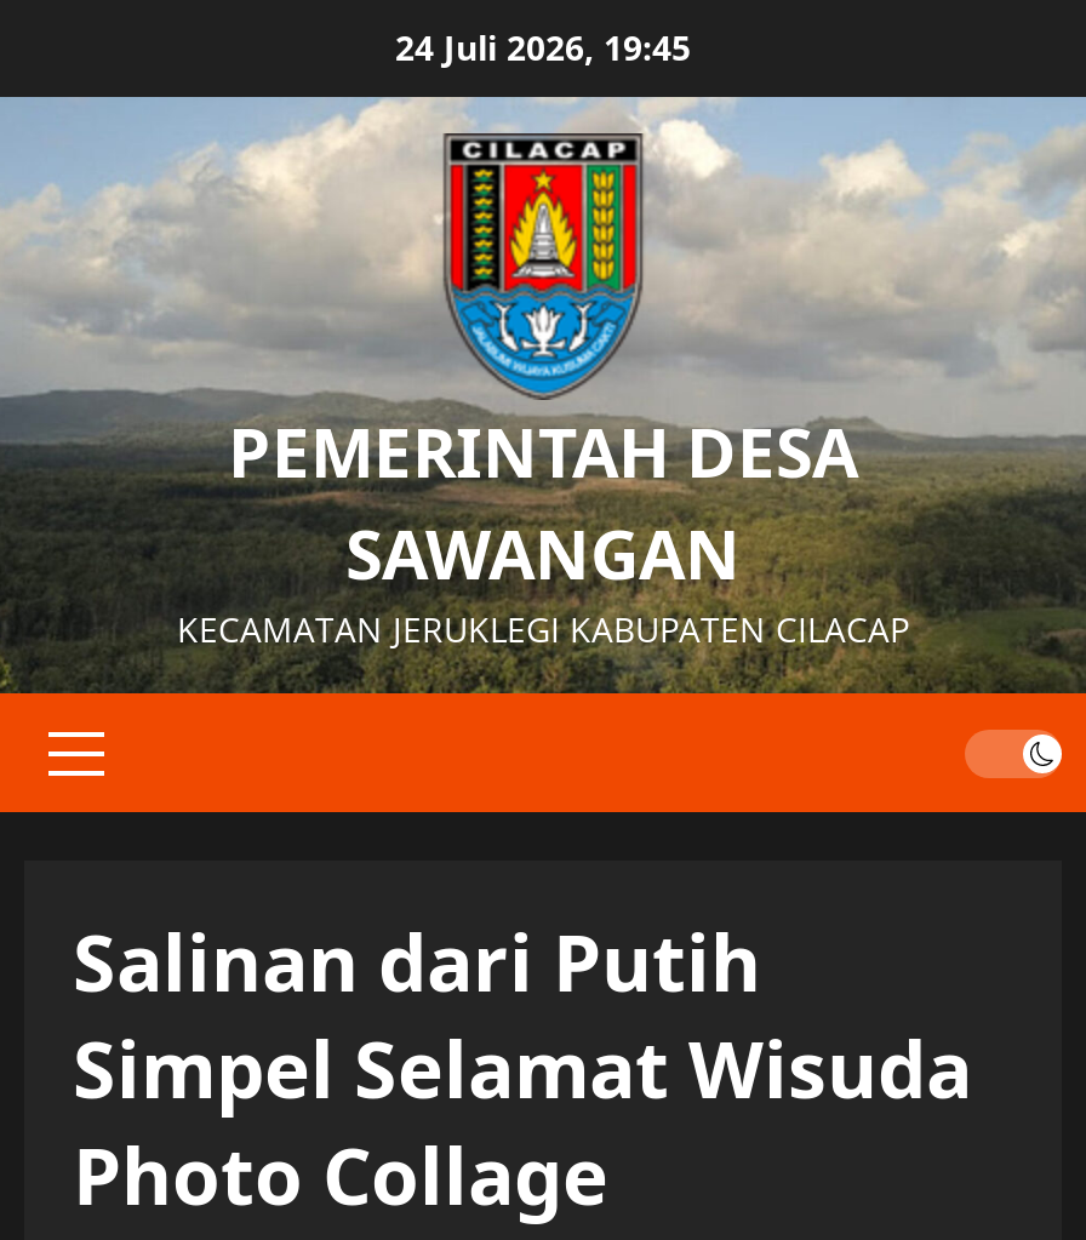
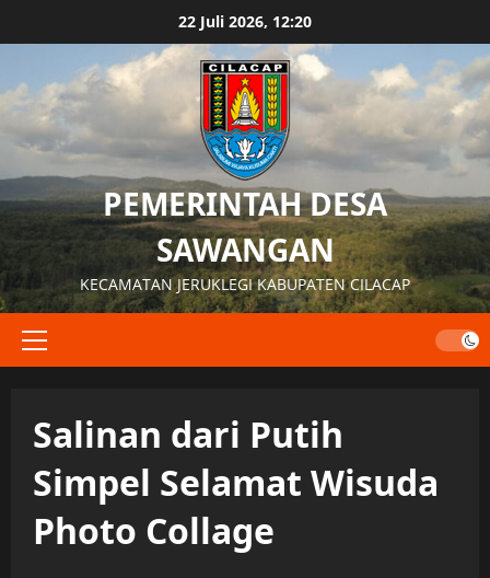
- 24 Juli 2026, 19:45
+ 22 Juli 2026, 12:20
